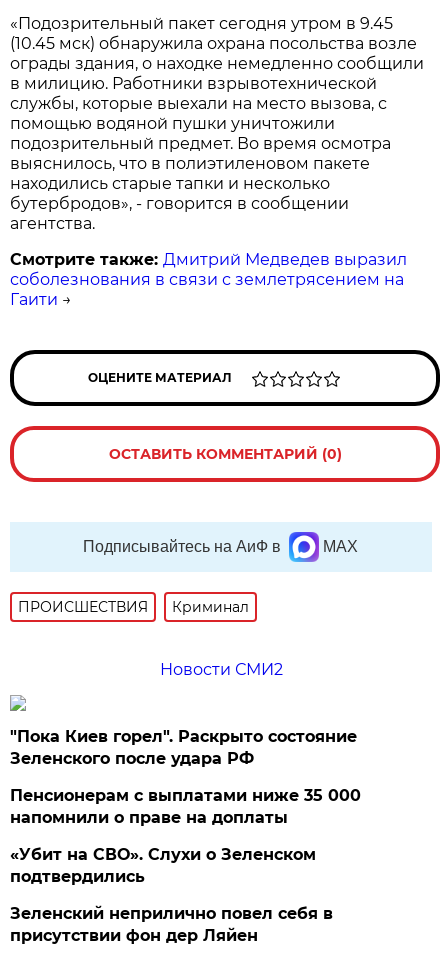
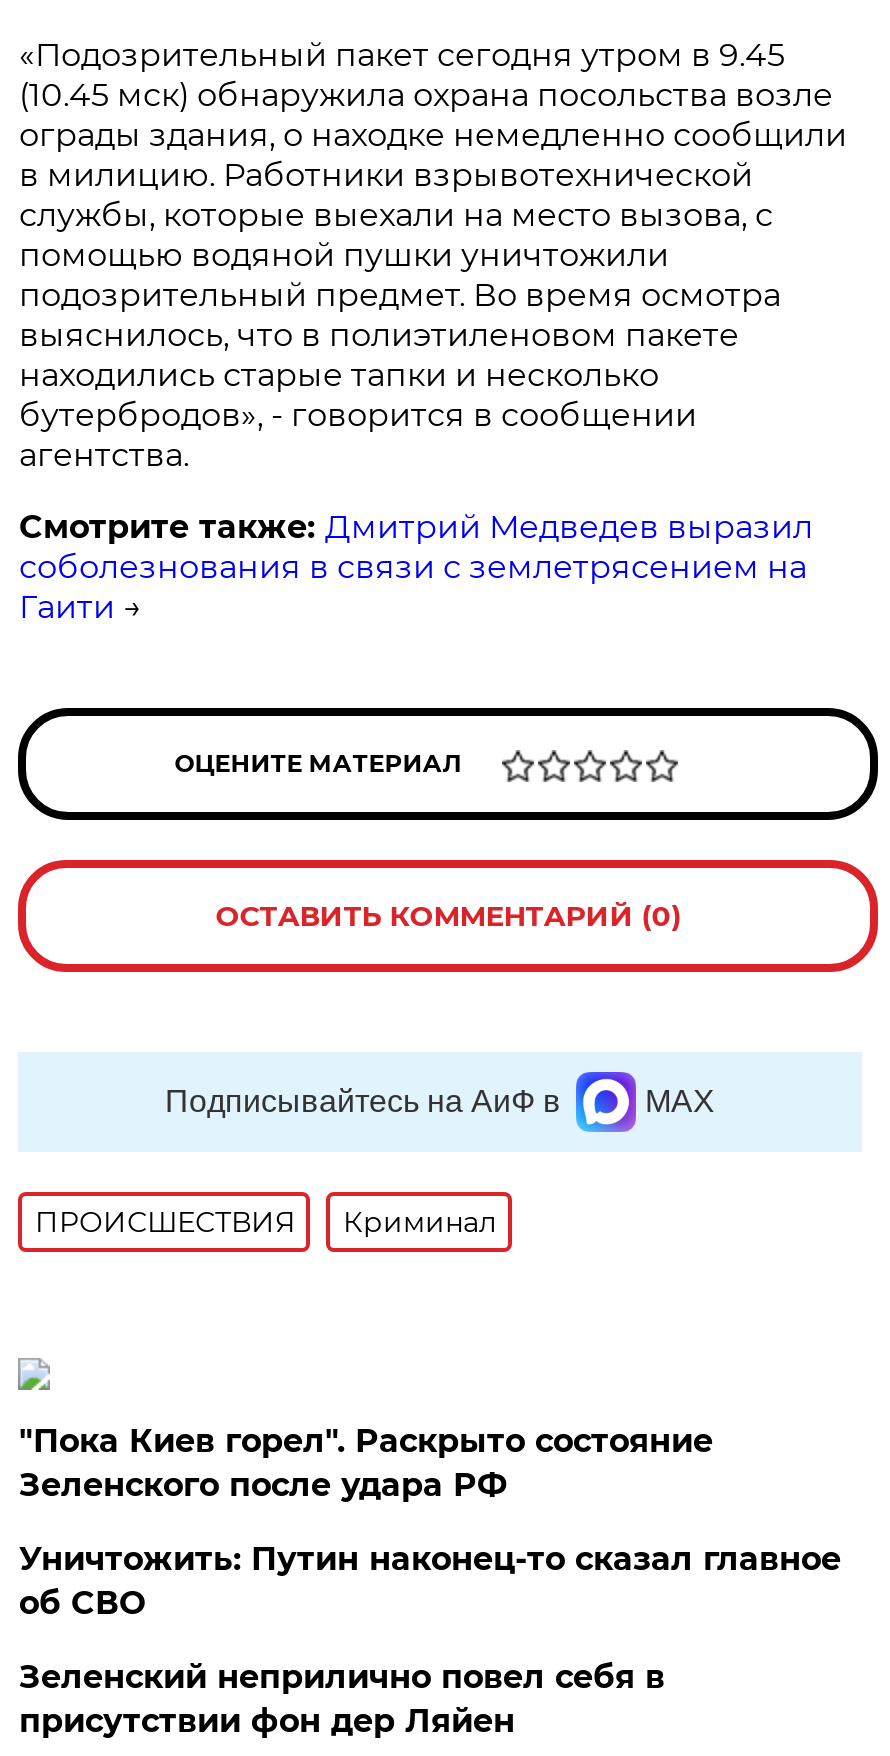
- Новости СМИ2

- Пенсионерам с выплатами ниже 35 000
- напомнили о праве на доплаты
- «Убит на СВО». Слухи о Зеленском
- подтвердились
+ Уничтожить: Путин наконец-то сказал главное
+ об СВО
